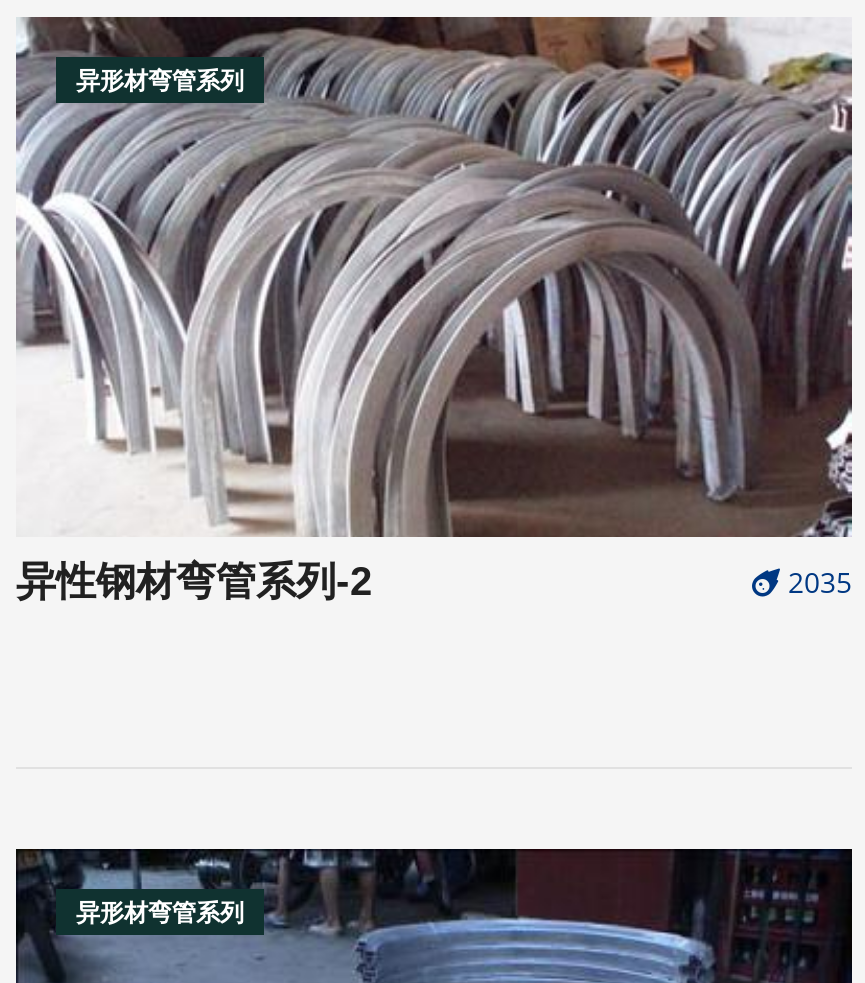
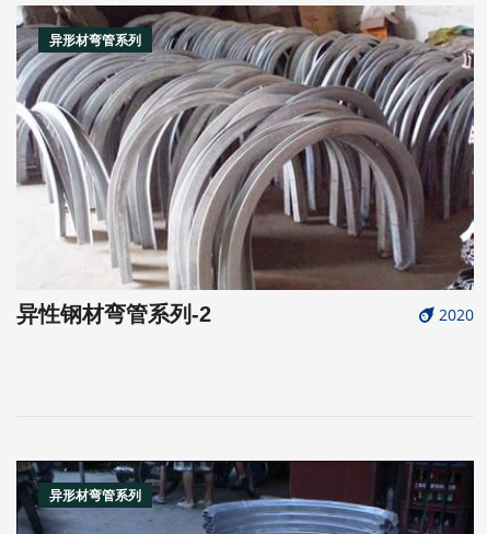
- 2035
+ 2020
